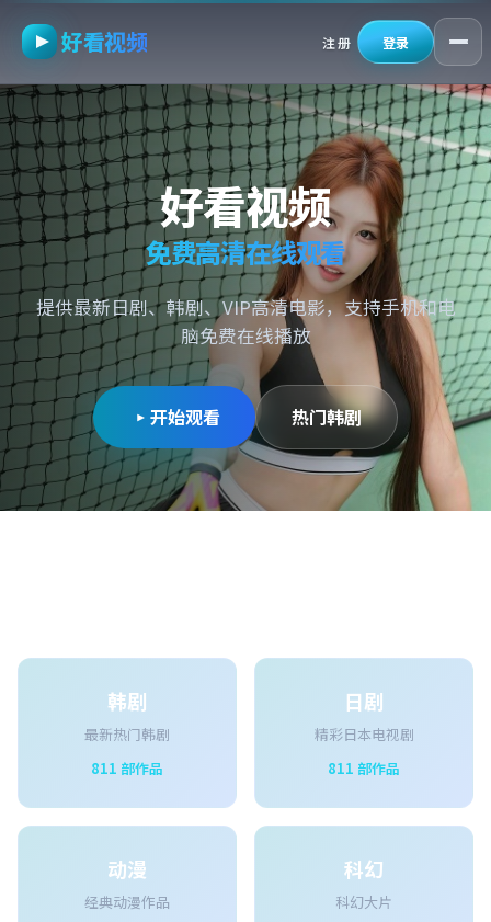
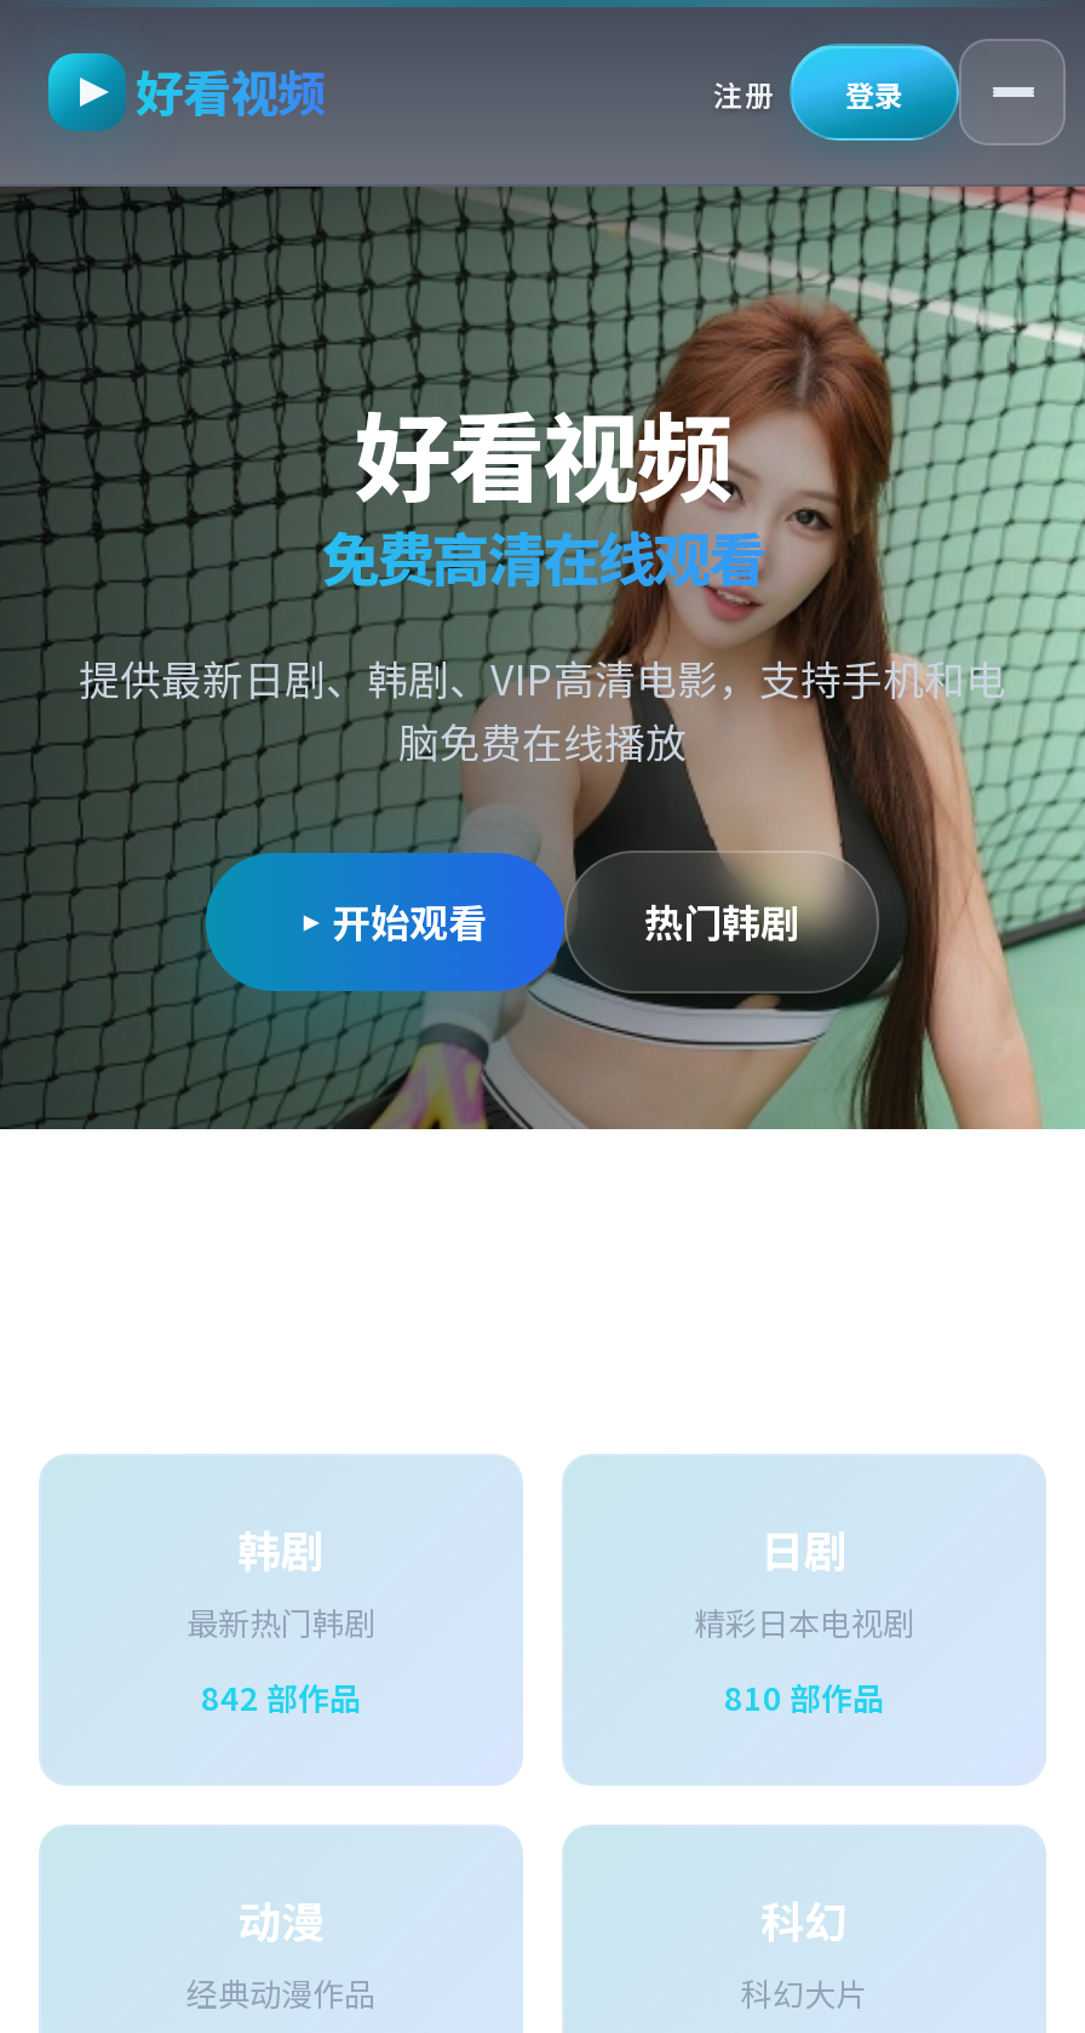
- 811部作品
+ 842部作品

- 811部作品
+ 810部作品
